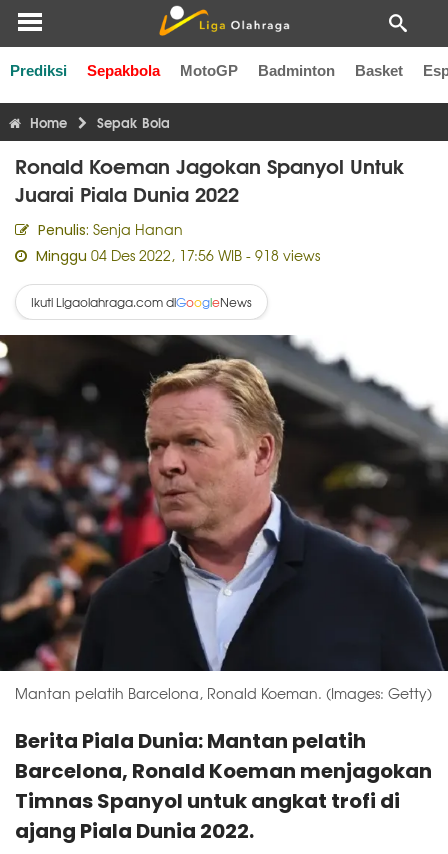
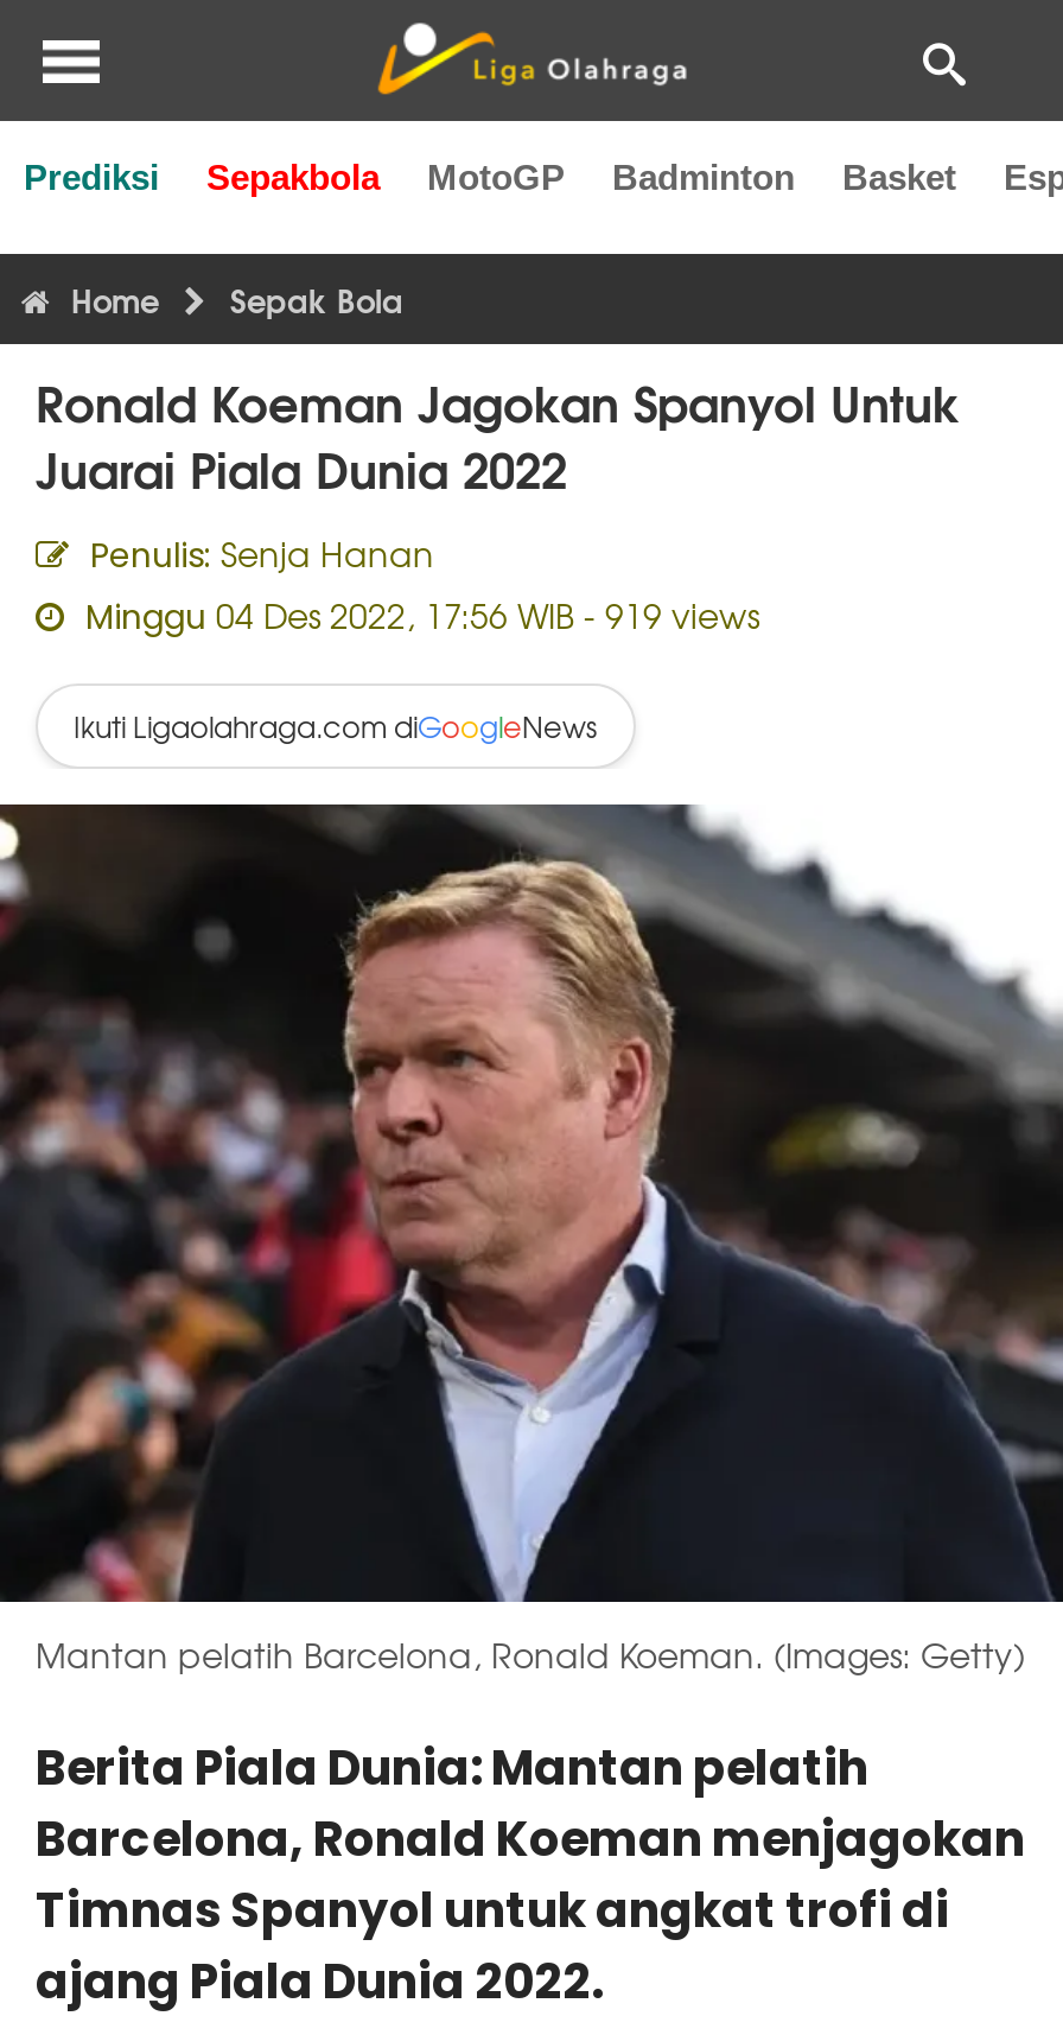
- Minggu 04 Des 2022, 17:56 WIB - 918 views
+ Minggu 04 Des 2022, 17:56 WIB - 919 views
